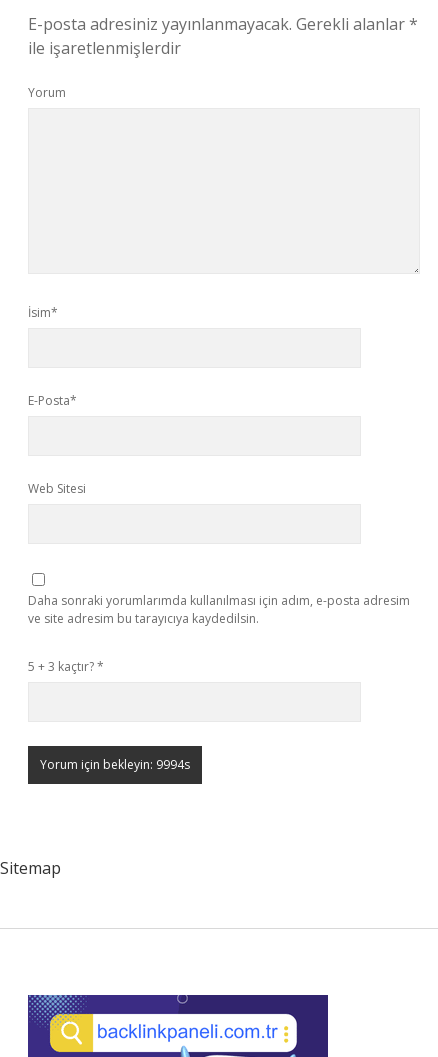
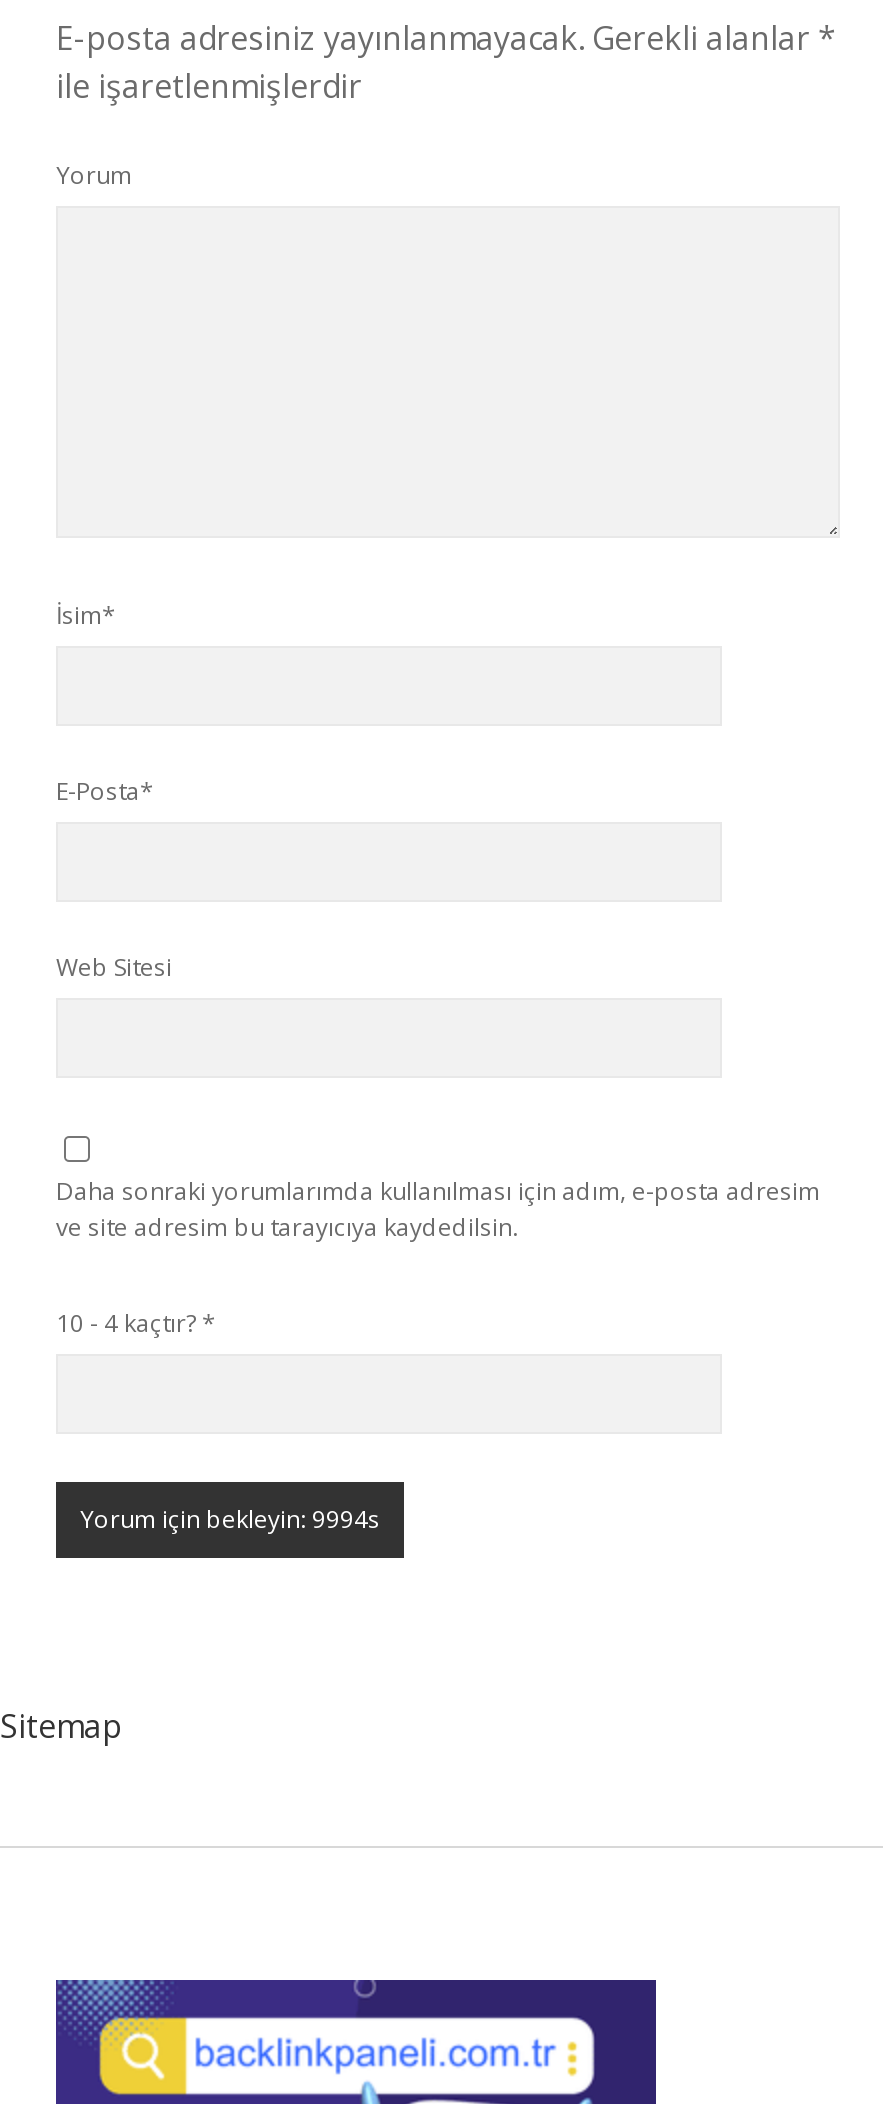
- 5 + 3 kaçtır? *
+ 10 - 4 kaçtır? *
